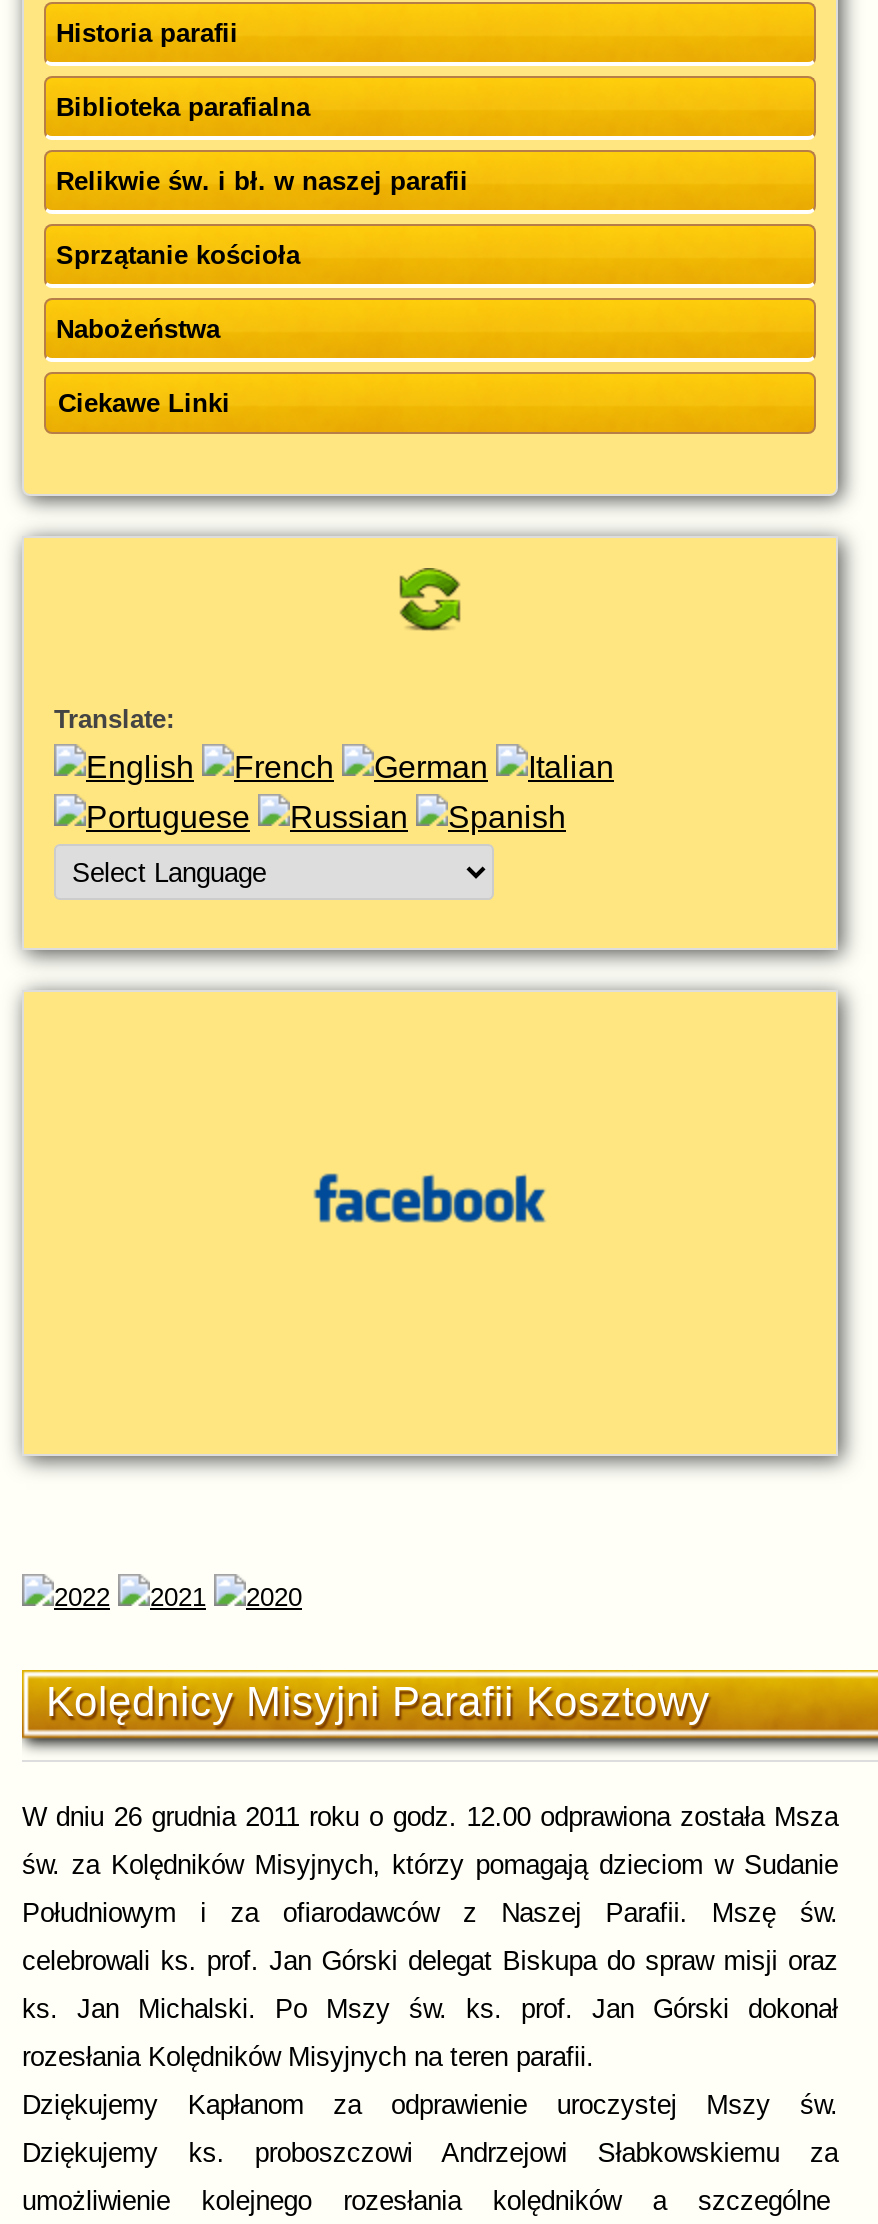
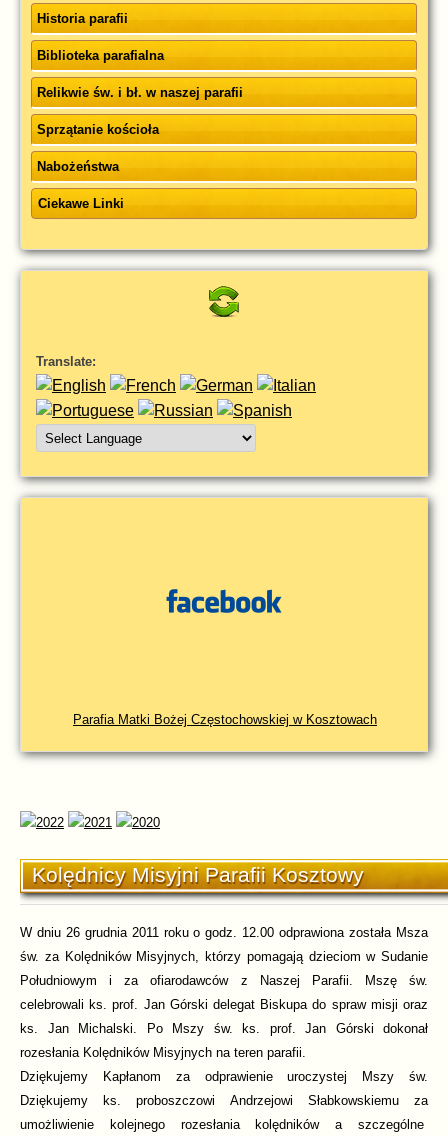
+ Parafia Matki Bożej Częstochowskiej w Kosztowach
